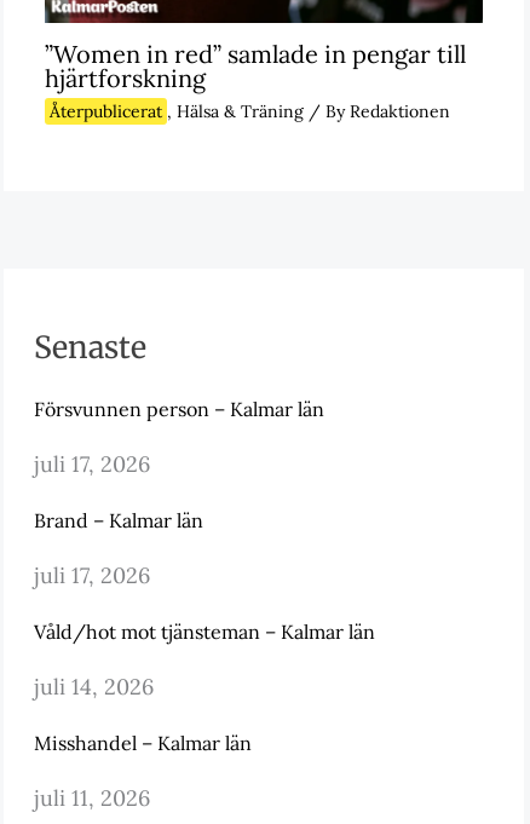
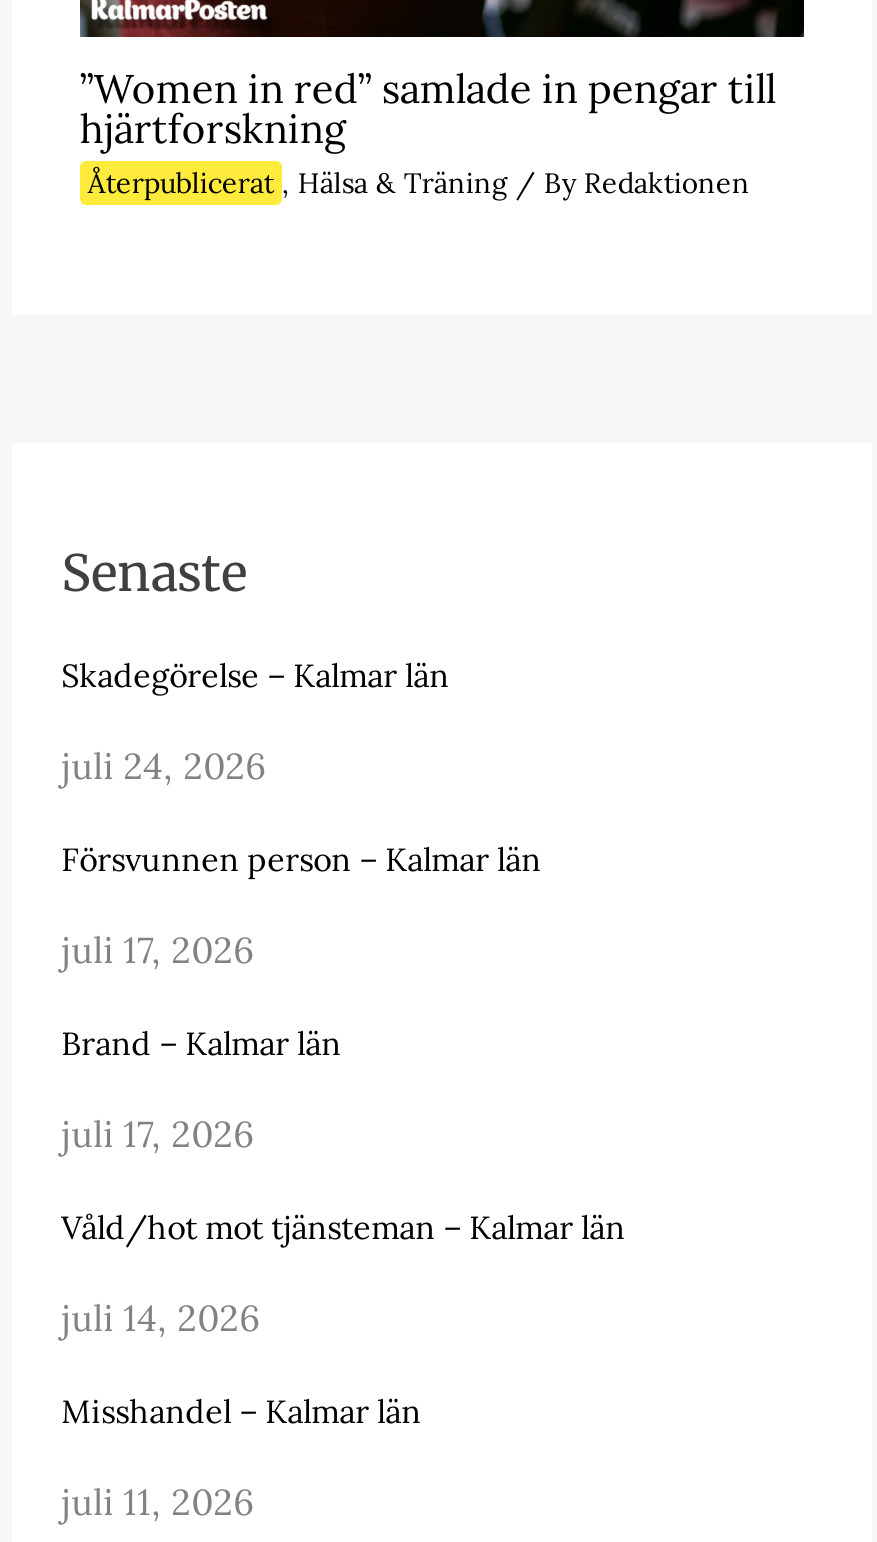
+ Skadegörelse – Kalmar län
+ juli 24, 2026
